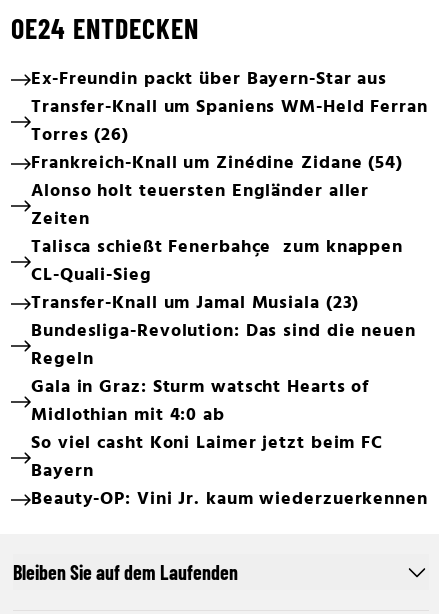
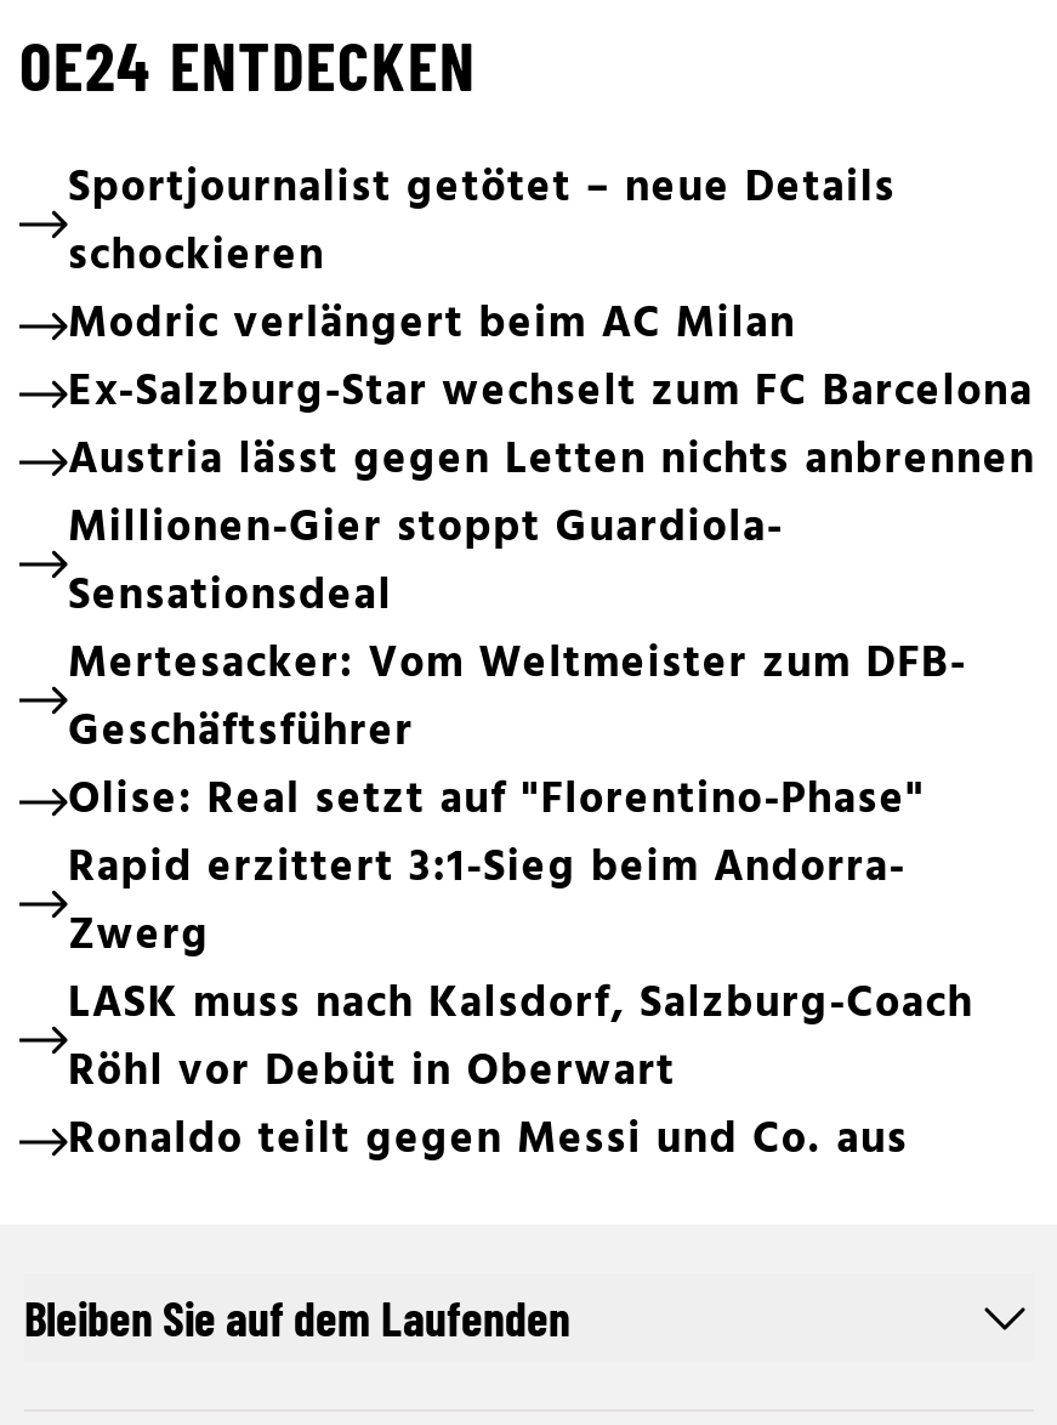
- Ex-Freundin packt über Bayern-Star aus
- Transfer-Knall um Spaniens WM-Held Ferran
- Torres (26)
- Frankreich-Knall um Zinédine Zidane (54)
- Alonso holt teuersten Engländer aller
- Zeiten
- Talisca schießt Fenerbahçe zum knappen
- CL-Quali-Sieg
- Transfer-Knall um Jamal Musiala (23)
- Bundesliga-Revolution: Das sind die neuen
- Regeln
- Gala in Graz: Sturm watscht Hearts of
- Midlothian mit 4:0 ab
- So viel casht Koni Laimer jetzt beim FC
- Bayern
- Beauty-OP: Vini Jr. kaum wiederzuerkennen
+ Sportjournalist getötet – neue Details
+ schockieren
+ Modric verlängert beim AC Milan
+ Ex-Salzburg-Star wechselt zum FC Barcelona
+ Austria lässt gegen Letten nichts anbrennen
+ Millionen-Gier stoppt Guardiola-
+ Sensationsdeal
+ Mertesacker: Vom Weltmeister zum DFB-
+ Geschäftsführer
+ Olise: Real setzt auf "Florentino-Phase"
+ Rapid erzittert 3:1-Sieg beim Andorra-
+ Zwerg
+ LASK muss nach Kalsdorf, Salzburg-Coach
+ Röhl vor Debüt in Oberwart
+ Ronaldo teilt gegen Messi und Co. aus
